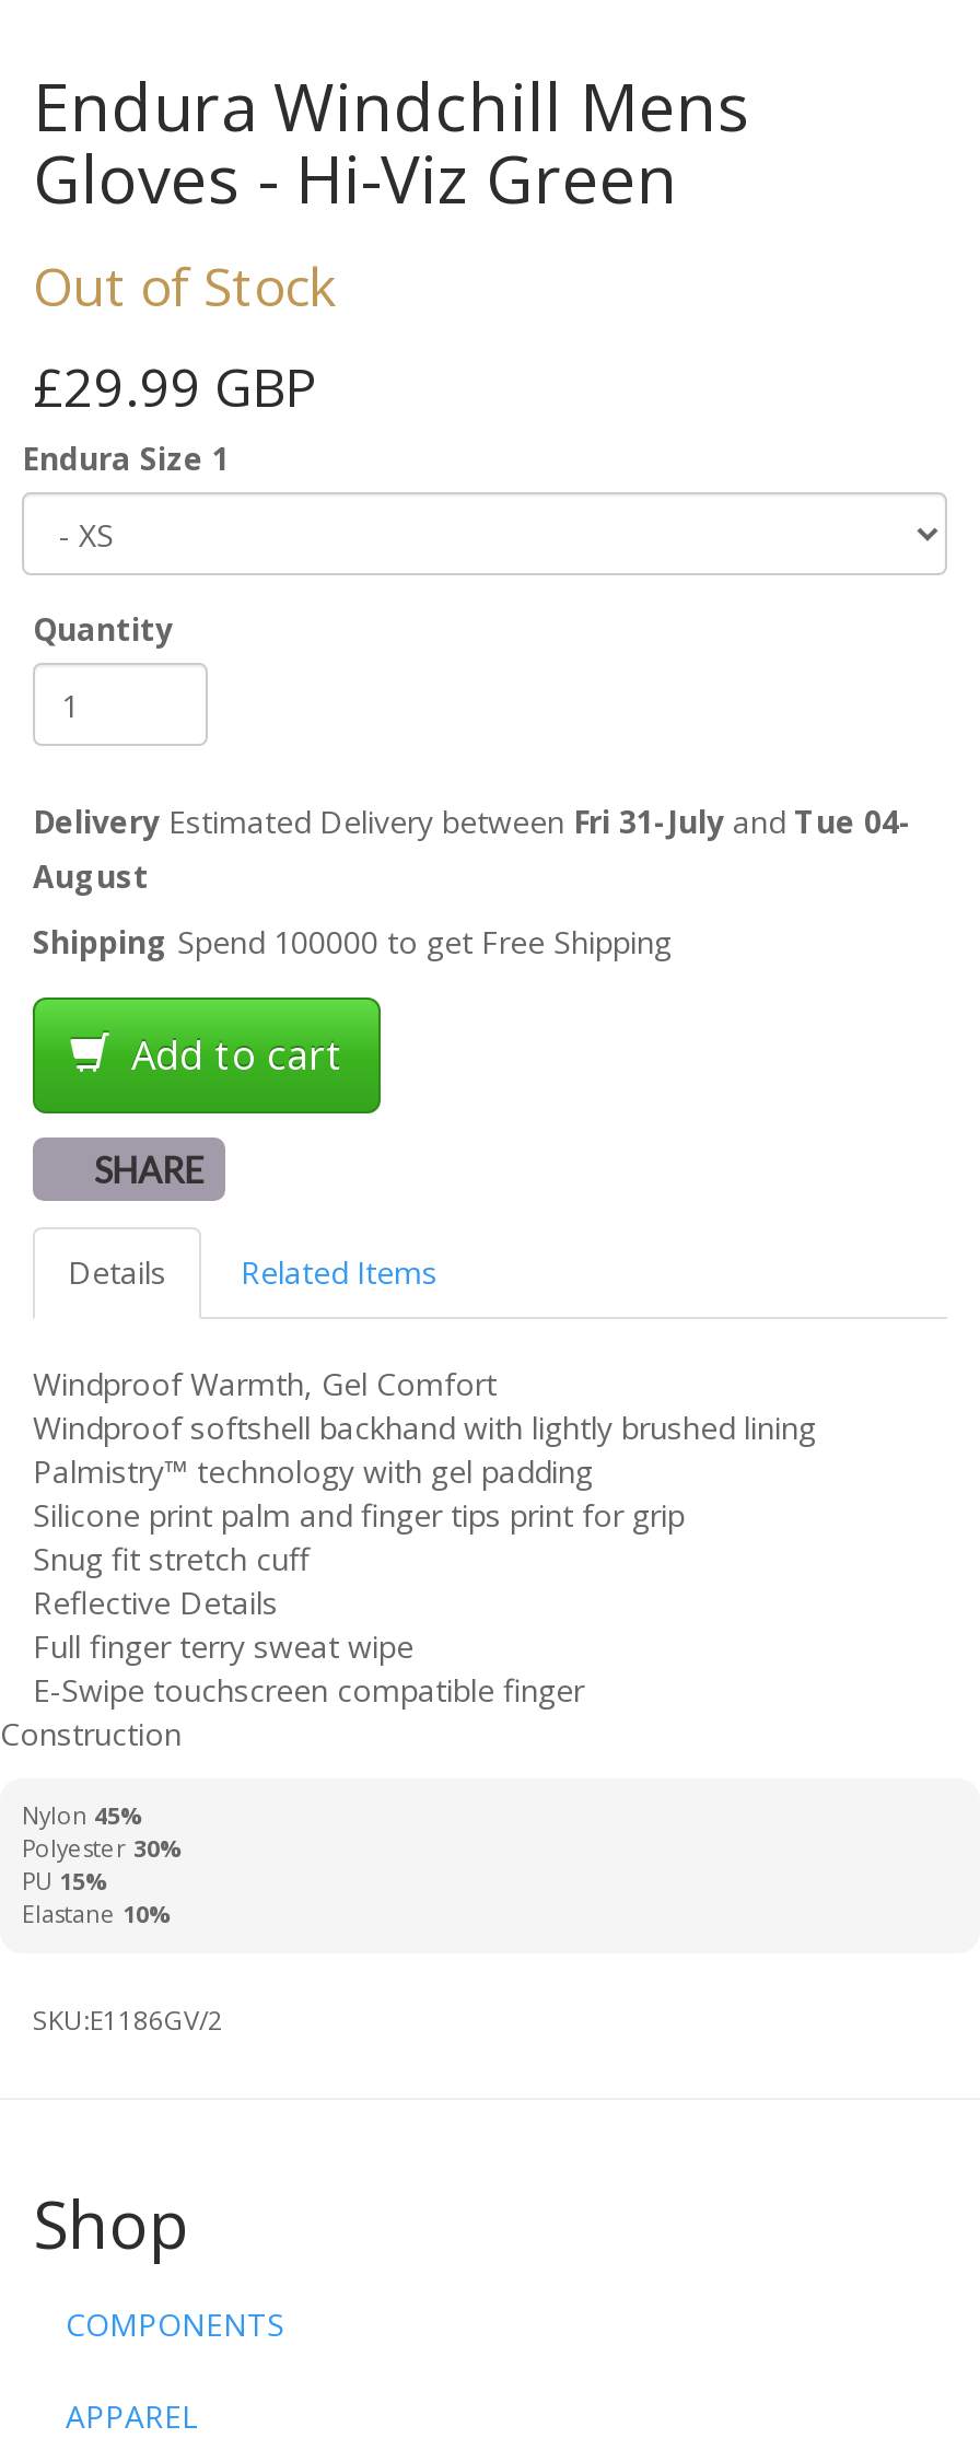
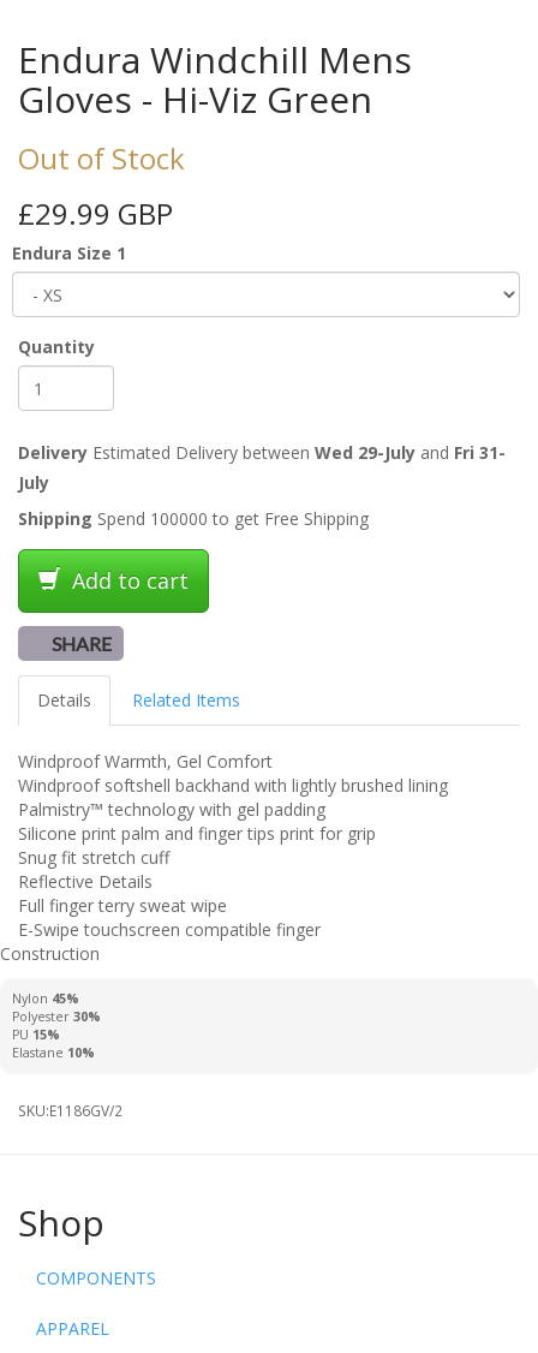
- Delivery Estimated Delivery between Fri 31-July and Tue 04-
- August
+ Delivery Estimated Delivery between Wed 29-July and Fri 31-
+ July
